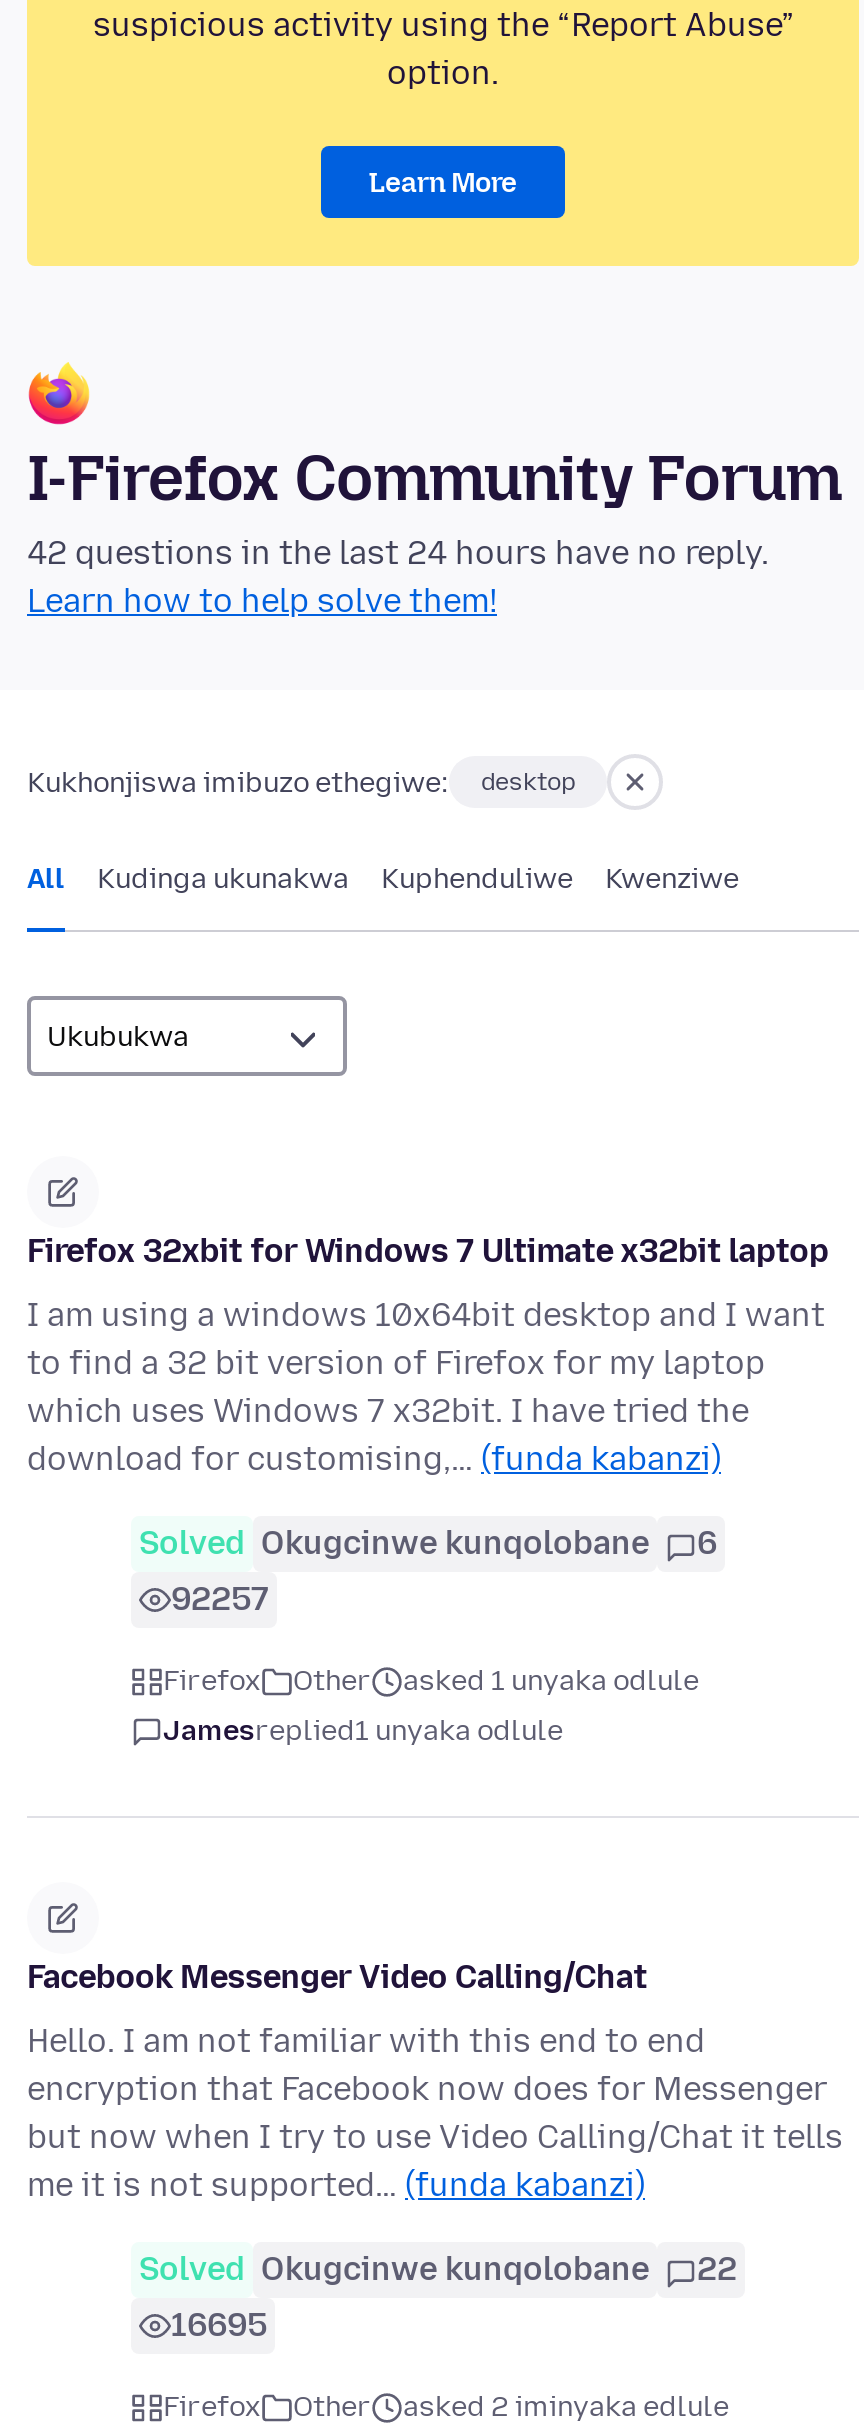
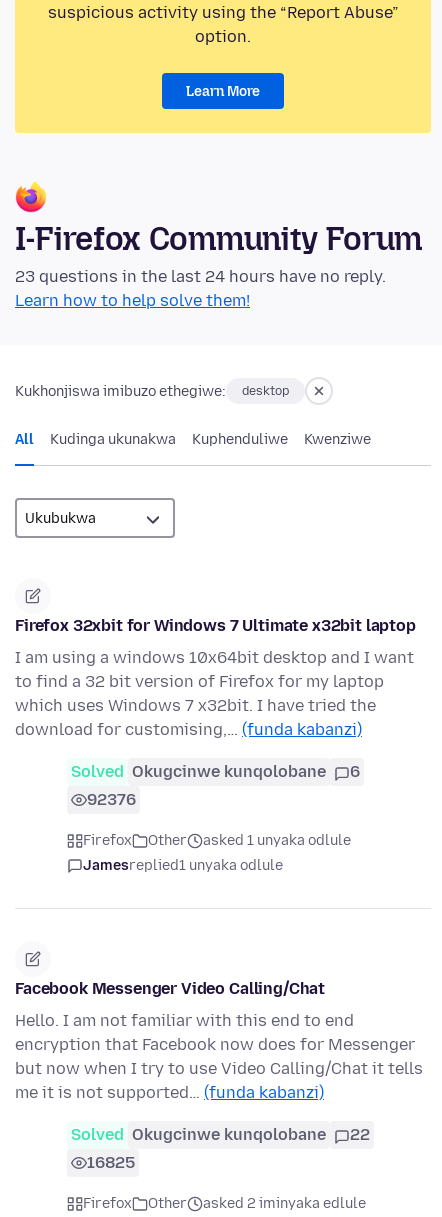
- 42 questions in the last 24 hours have no reply.
+ 23 questions in the last 24 hours have no reply.

- 92257
+ 92376

- 16695
+ 16825
